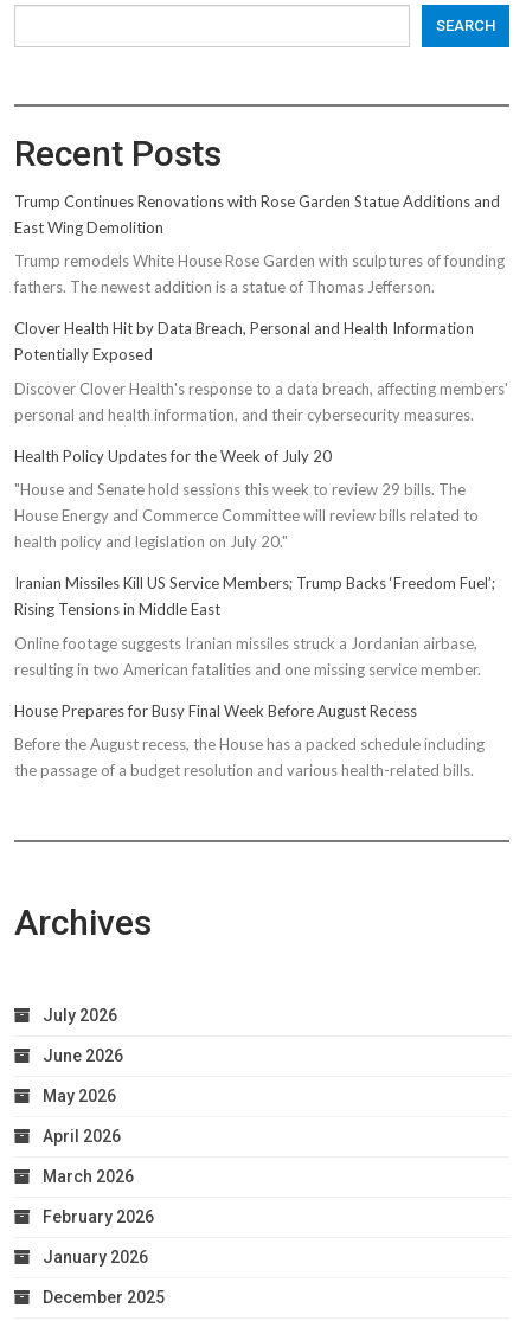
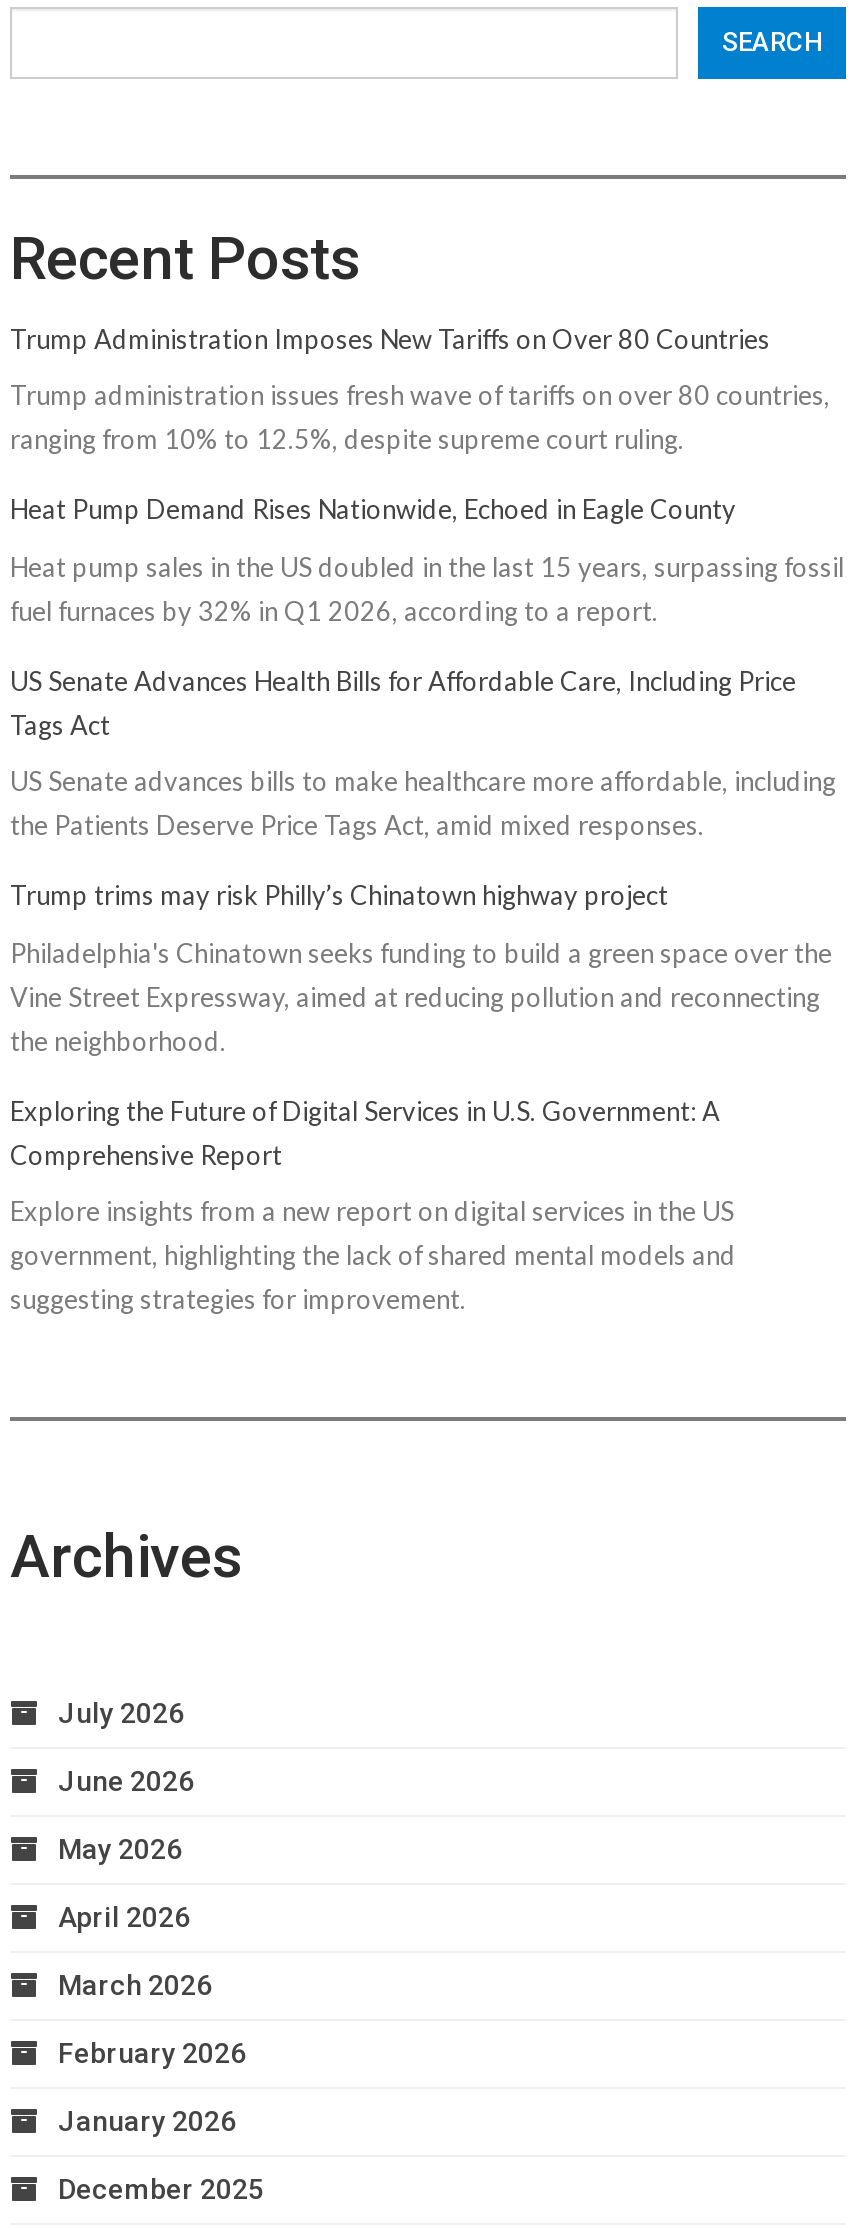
- Trump Continues Renovations with Rose Garden Statue Additions and
- East Wing Demolition
+ Trump Administration Imposes New Tariffs on Over 80 Countries

- Trump remodels White House Rose Garden with sculptures of founding
- fathers. The newest addition is a statue of Thomas Jefferson.
+ Trump administration issues fresh wave of tariffs on over 80 countries,
+ ranging from 10% to 12.5%, despite supreme court ruling.

- Clover Health Hit by Data Breach, Personal and Health Information
- Potentially Exposed
+ Heat Pump Demand Rises Nationwide, Echoed in Eagle County

- Discover Clover Health's response to a data breach, affecting members'
- personal and health information, and their cybersecurity measures.
+ Heat pump sales in the US doubled in the last 15 years, surpassing fossil
+ fuel furnaces by 32% in Q1 2026, according to a report.

- Health Policy Updates for the Week of July 20
+ US Senate Advances Health Bills for Affordable Care, Including Price
+ Tags Act

- "House and Senate hold sessions this week to review 29 bills. The
- House Energy and Commerce Committee will review bills related to
- health policy and legislation on July 20."
+ US Senate advances bills to make healthcare more affordable, including
+ the Patients Deserve Price Tags Act, amid mixed responses.

- Iranian Missiles Kill US Service Members; Trump Backs ‘Freedom Fuel’;
- Rising Tensions in Middle East
+ Trump trims may risk Philly’s Chinatown highway project

- Online footage suggests Iranian missiles struck a Jordanian airbase,
- resulting in two American fatalities and one missing service member.
+ Philadelphia's Chinatown seeks funding to build a green space over the
+ Vine Street Expressway, aimed at reducing pollution and reconnecting
+ the neighborhood.

- House Prepares for Busy Final Week Before August Recess
+ Exploring the Future of Digital Services in U.S. Government: A
+ Comprehensive Report

- Before the August recess, the House has a packed schedule including
- the passage of a budget resolution and various health-related bills.
+ Explore insights from a new report on digital services in the US
+ government, highlighting the lack of shared mental models and
+ suggesting strategies for improvement.
